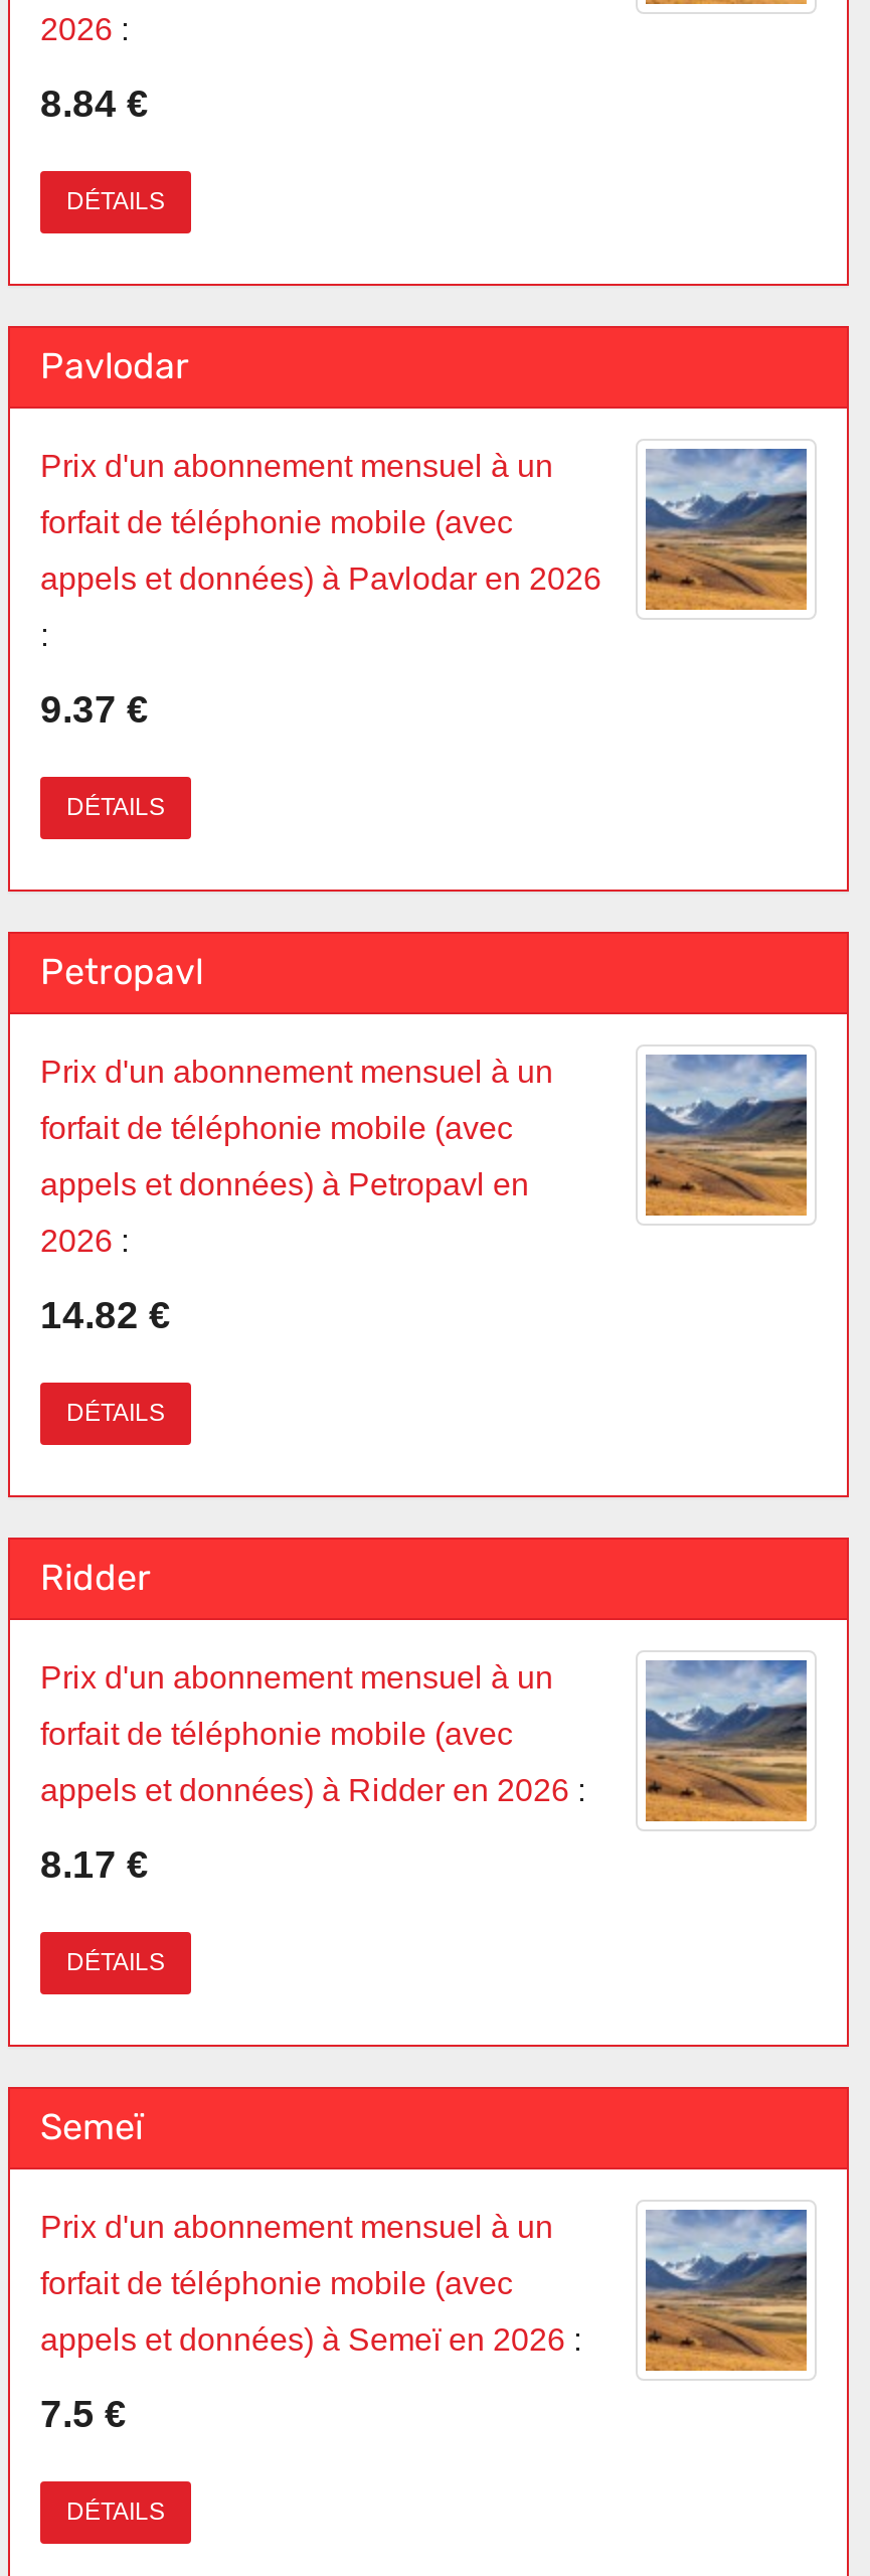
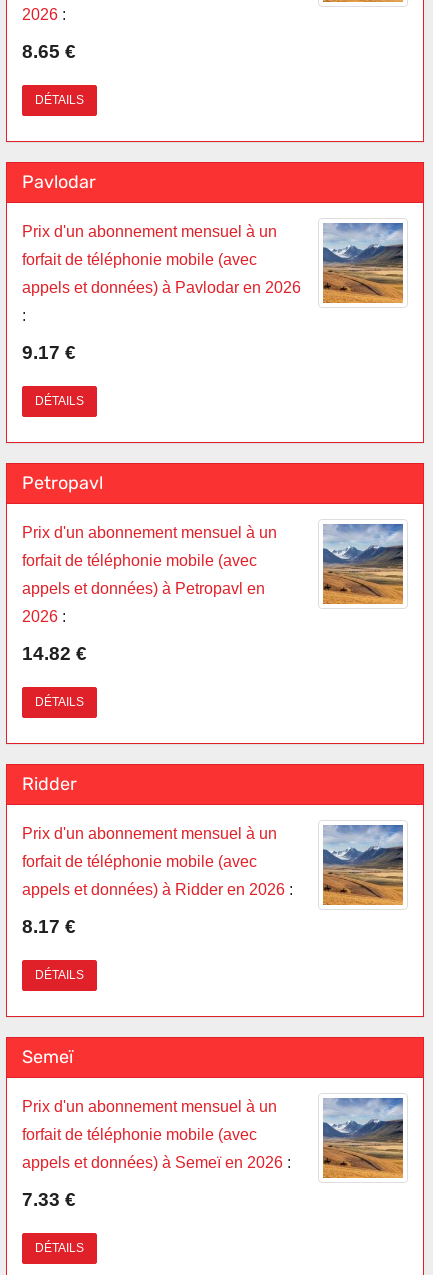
- 8.84 €
+ 8.65 €

- 9.37 €
+ 9.17 €

- 7.5 €
+ 7.33 €
